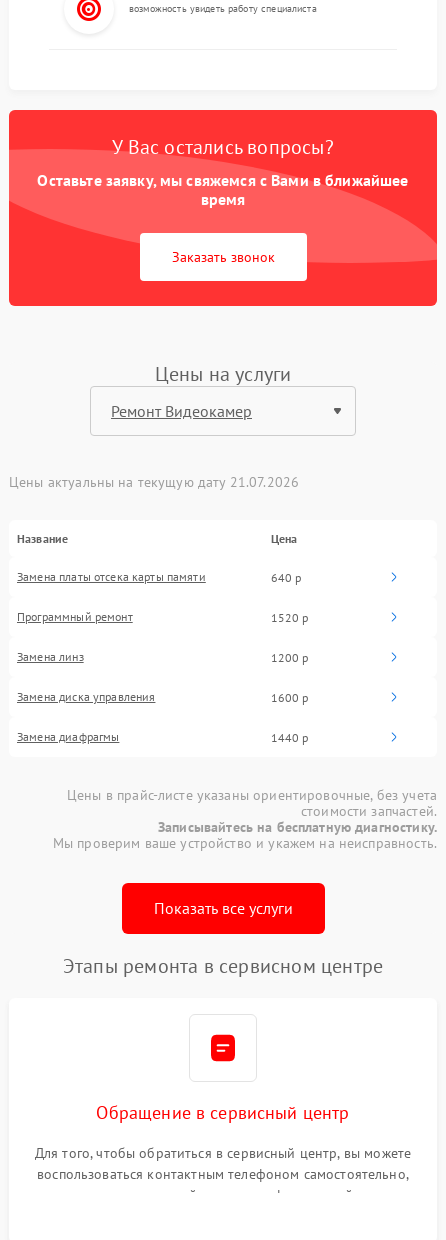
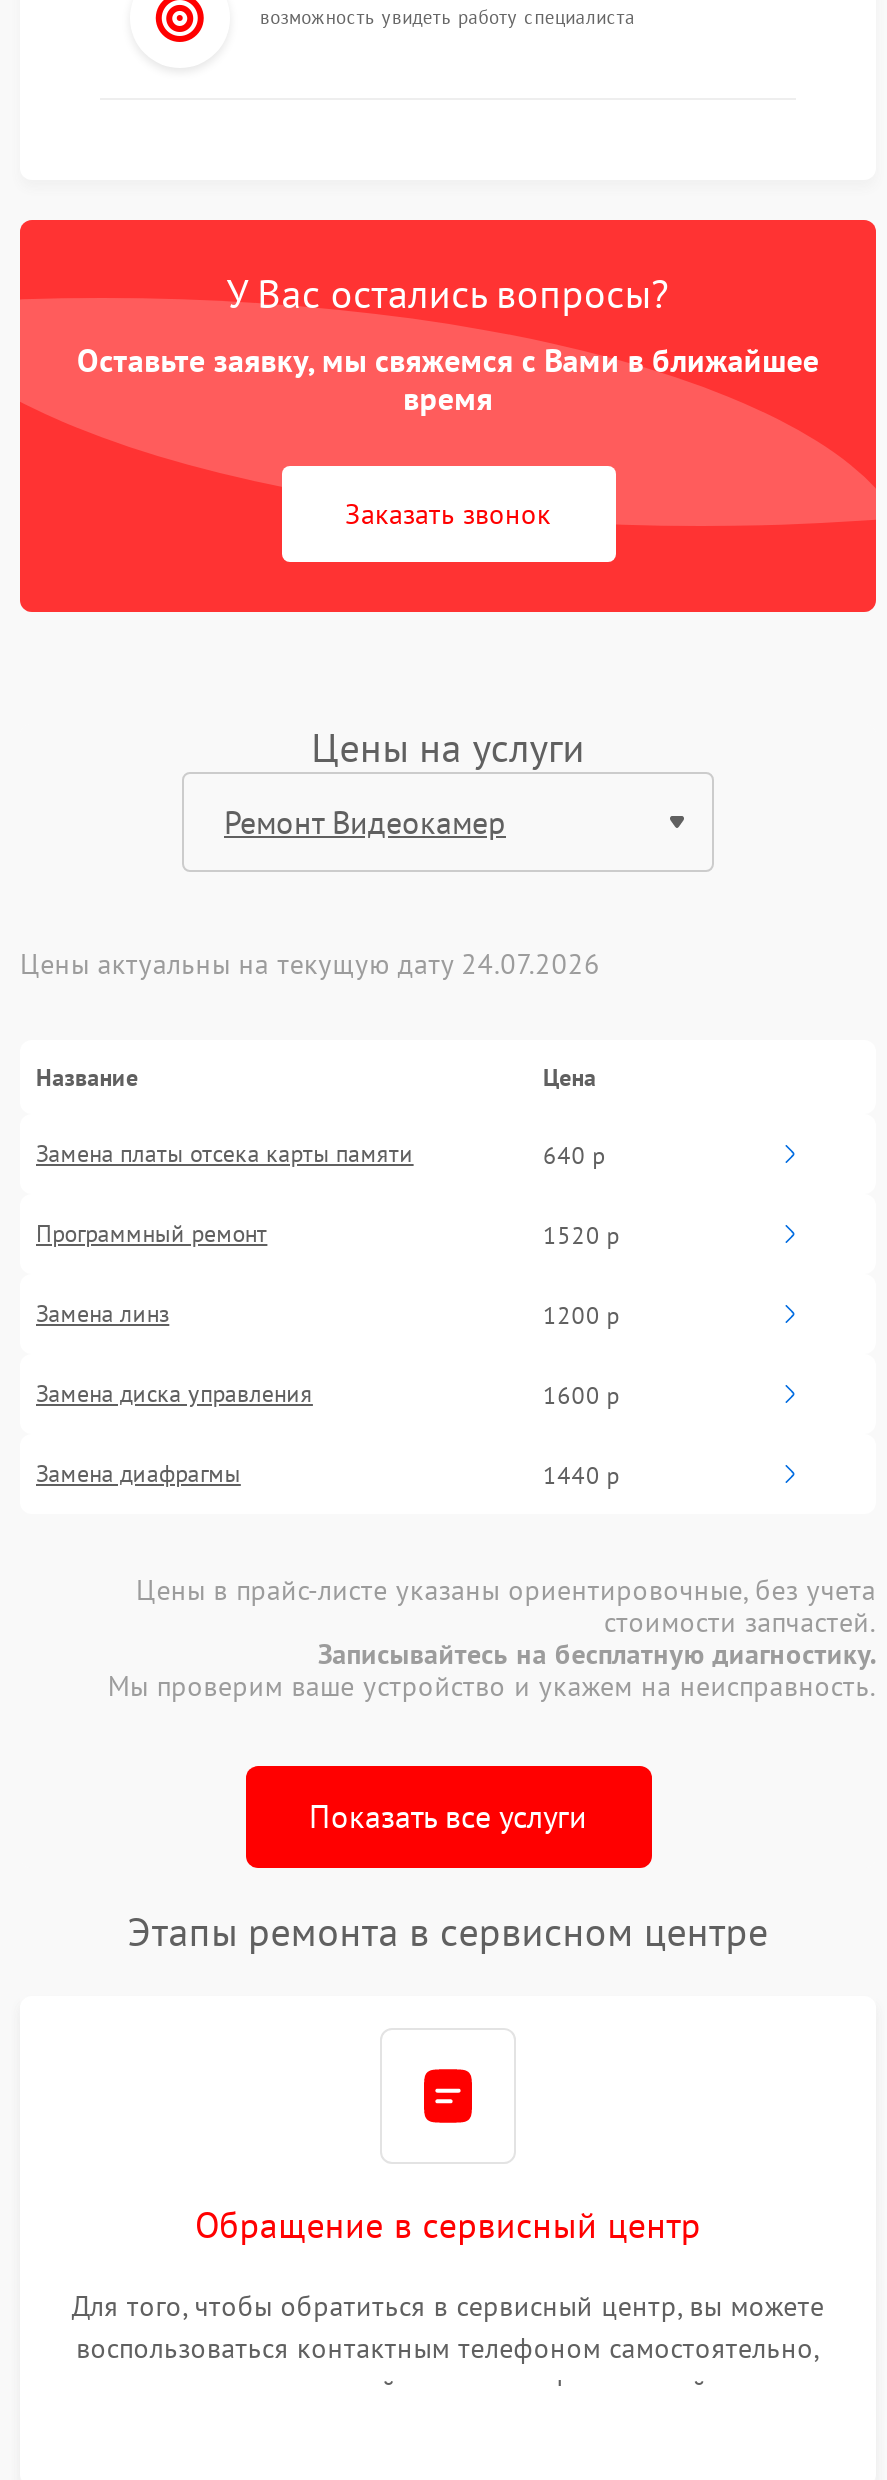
- Цены актуальны на текущую дату 21.07.2026
+ Цены актуальны на текущую дату 24.07.2026
